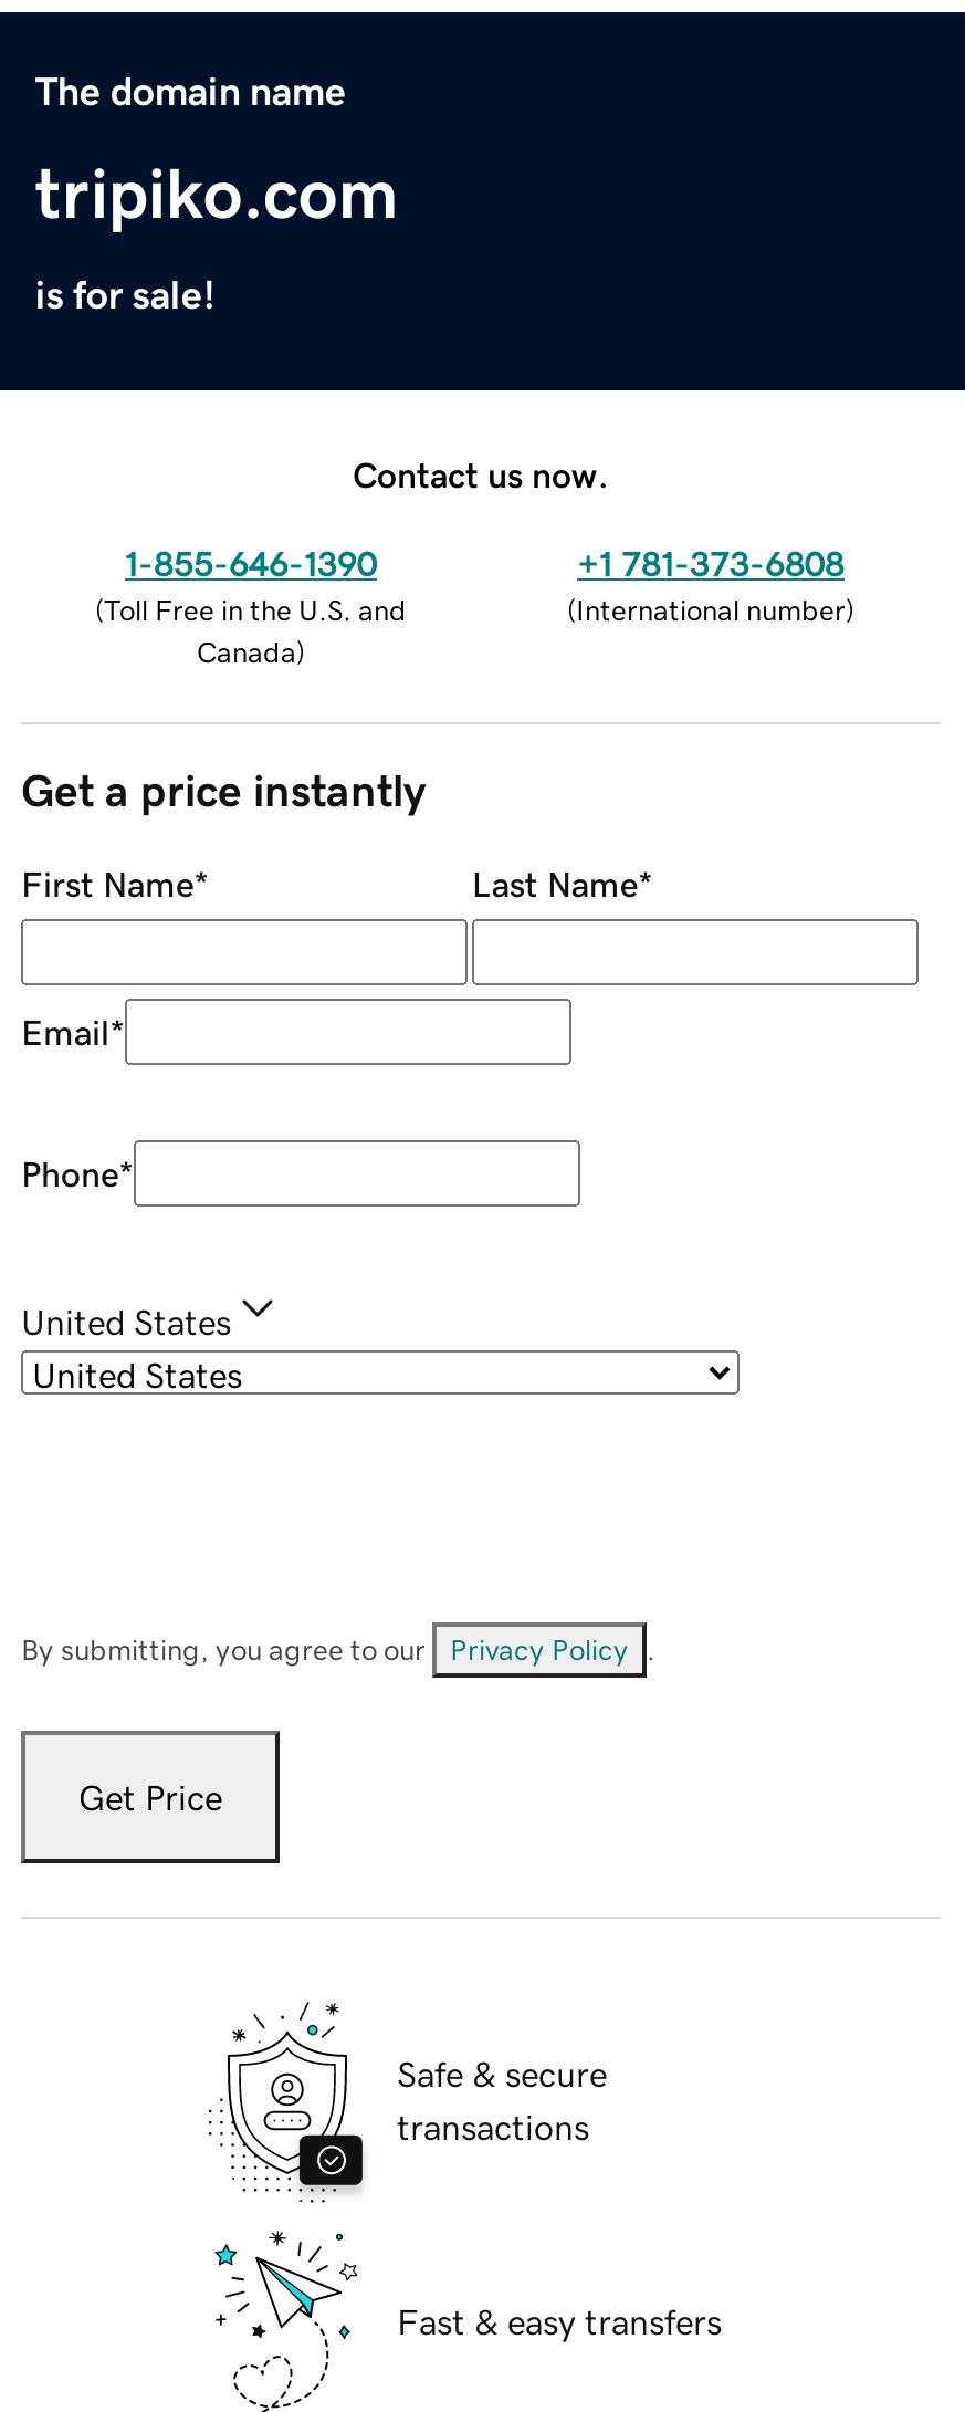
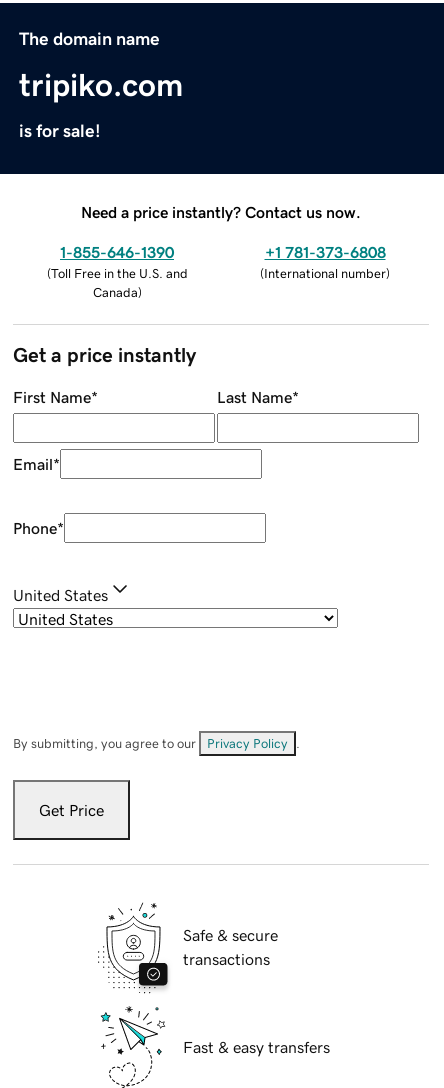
- Contact us now.
+ Need a price instantly? Contact us now.
